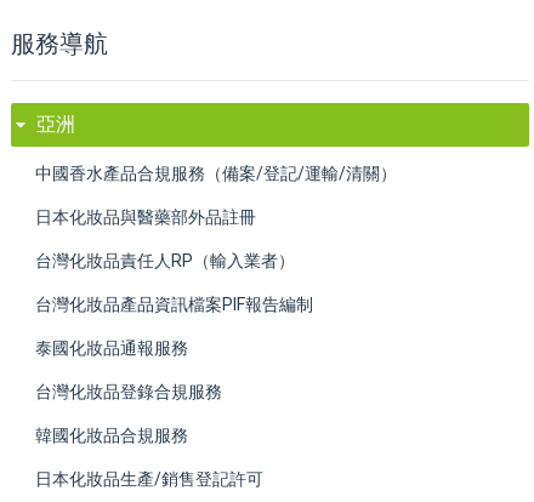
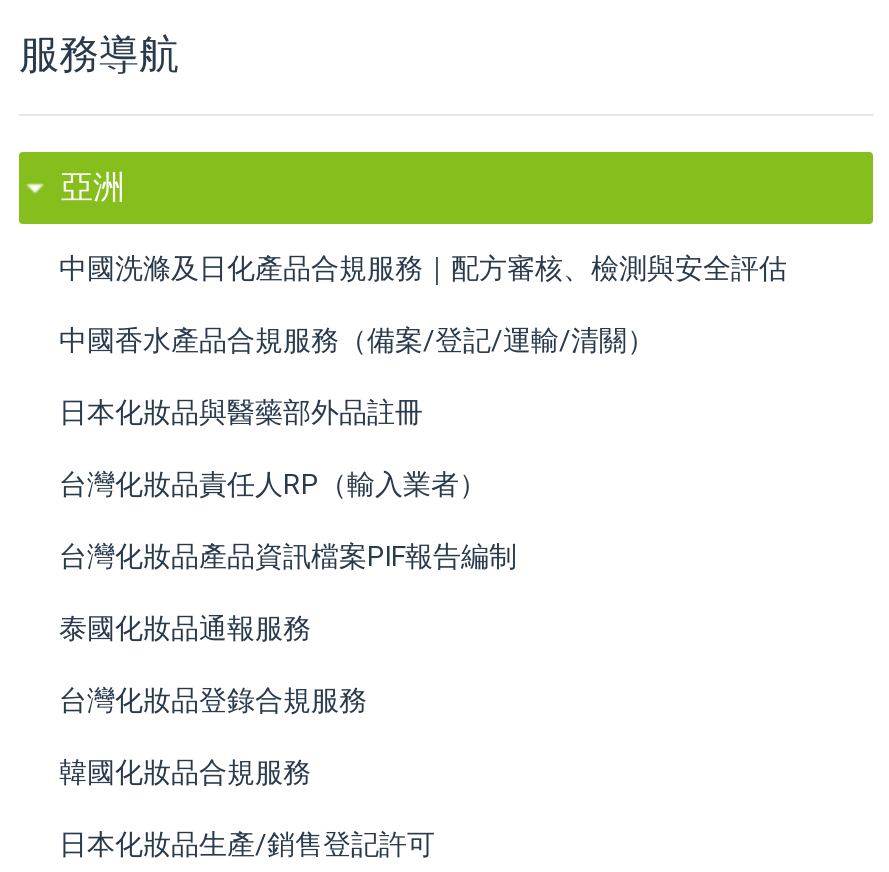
+ 中國洗滌及日化產品合規服務｜配方審核、檢測與安全評估
